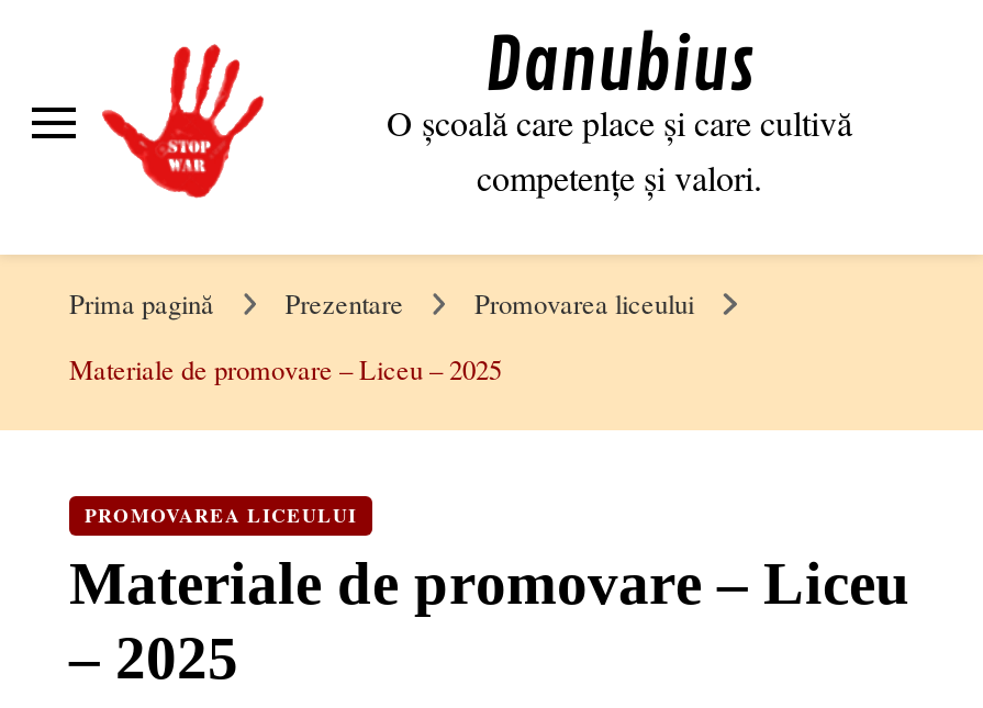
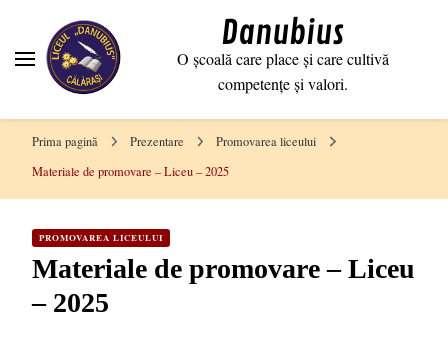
- [image]
+ [image]
